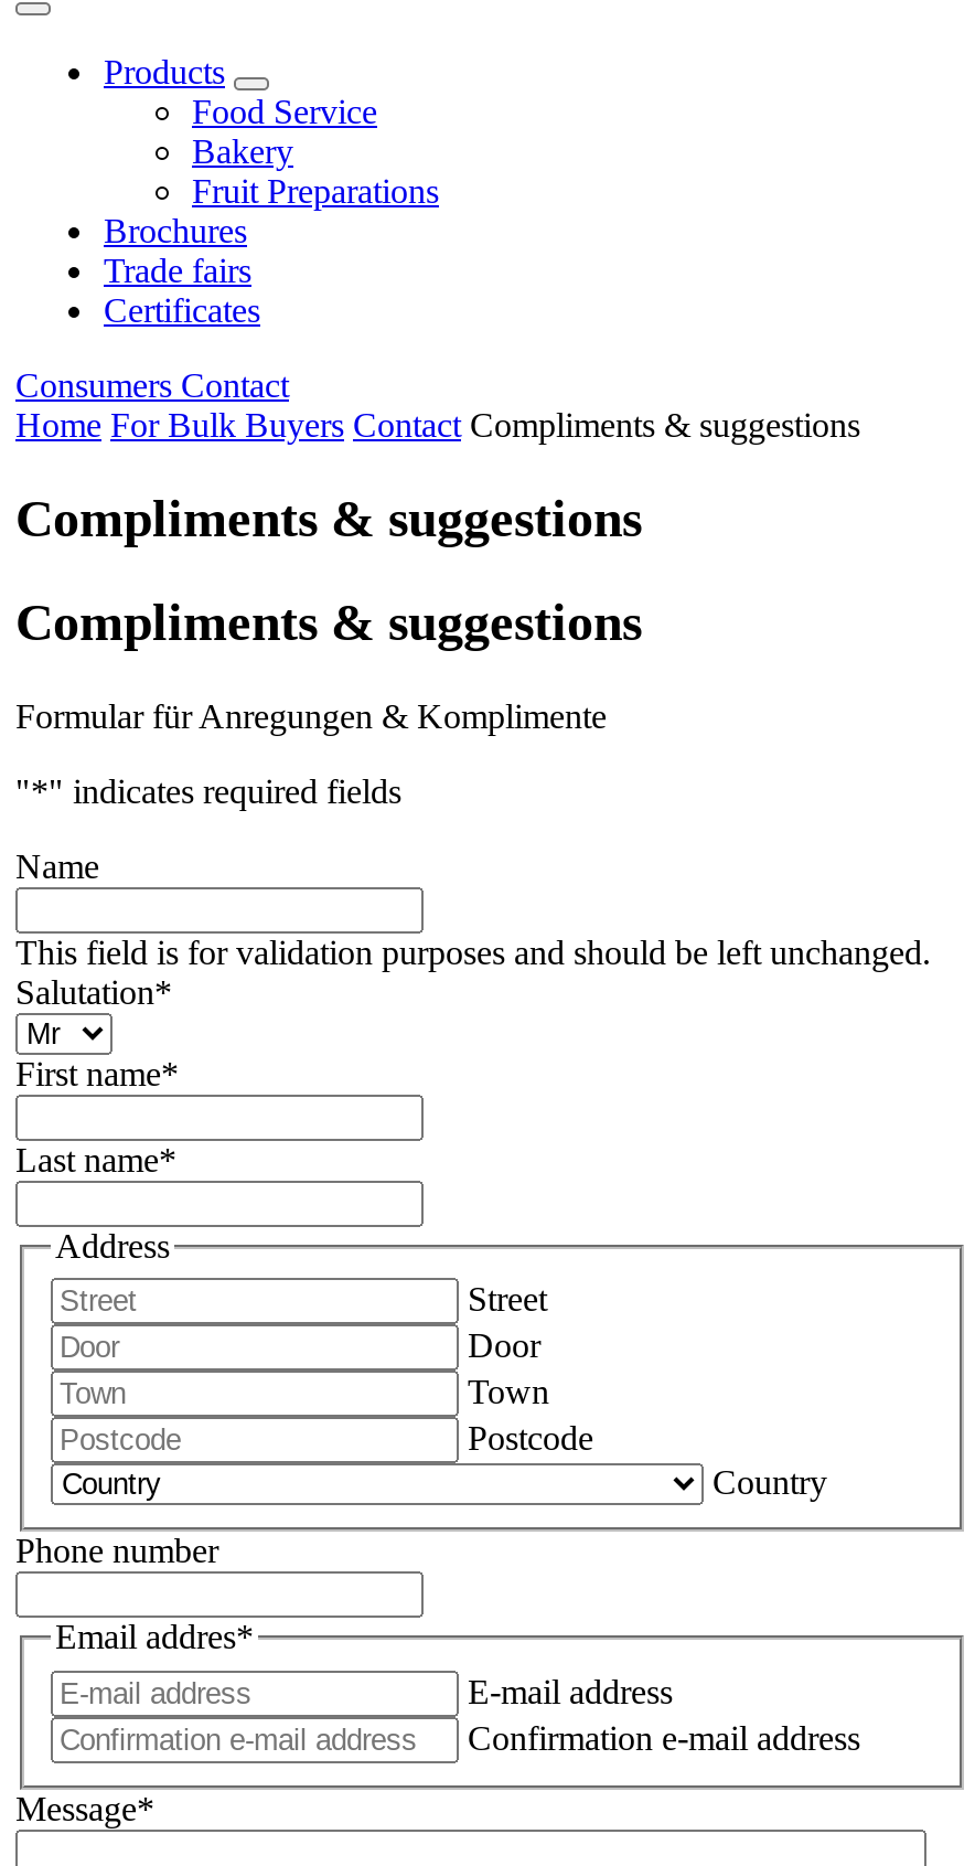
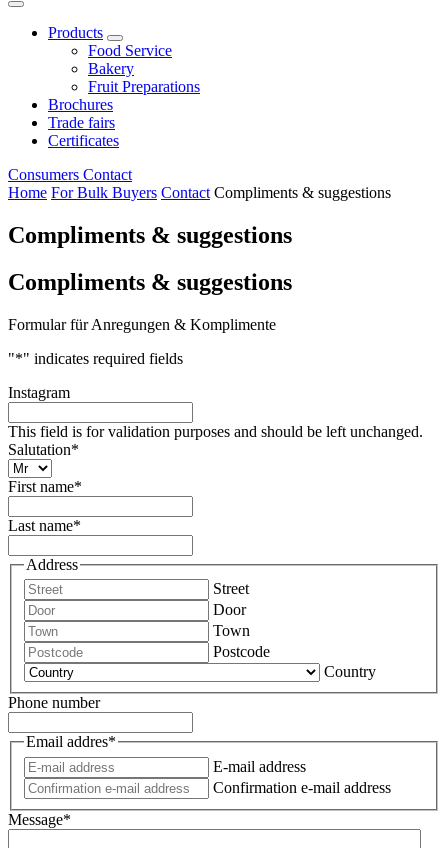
- Name
+ Instagram
